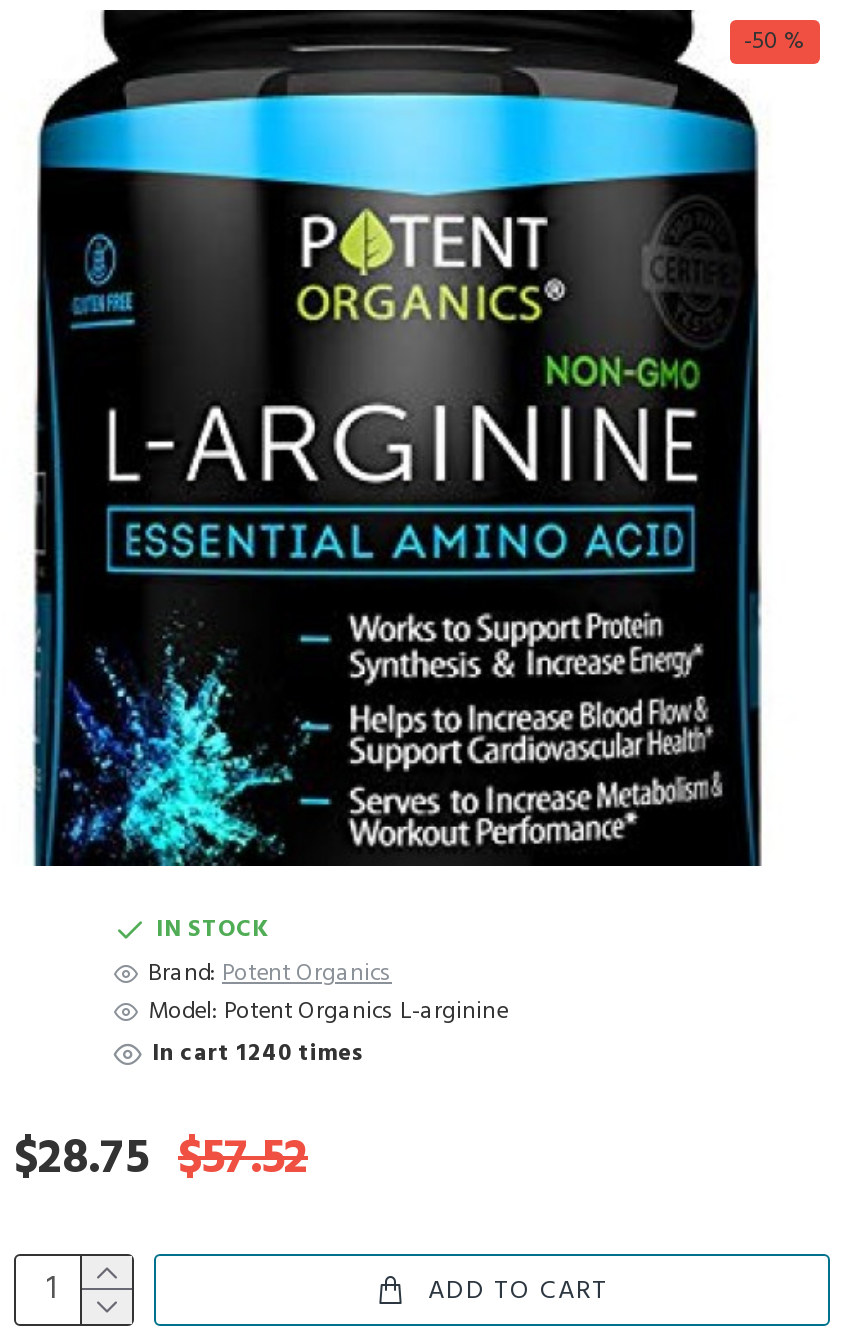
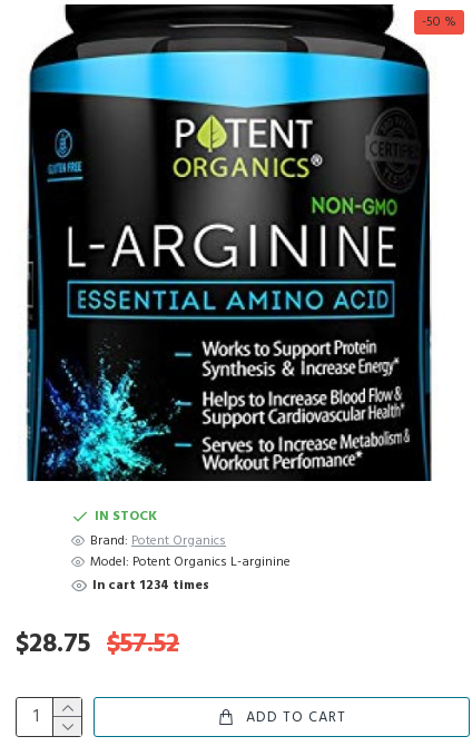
- In cart 1240 times
+ In cart 1234 times
